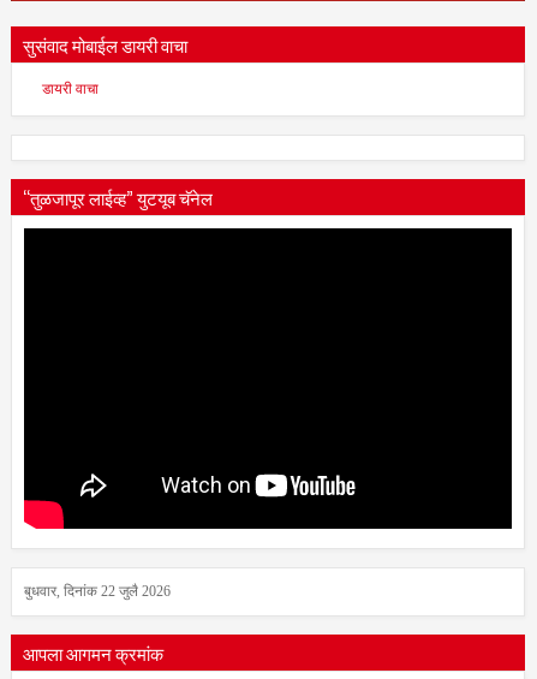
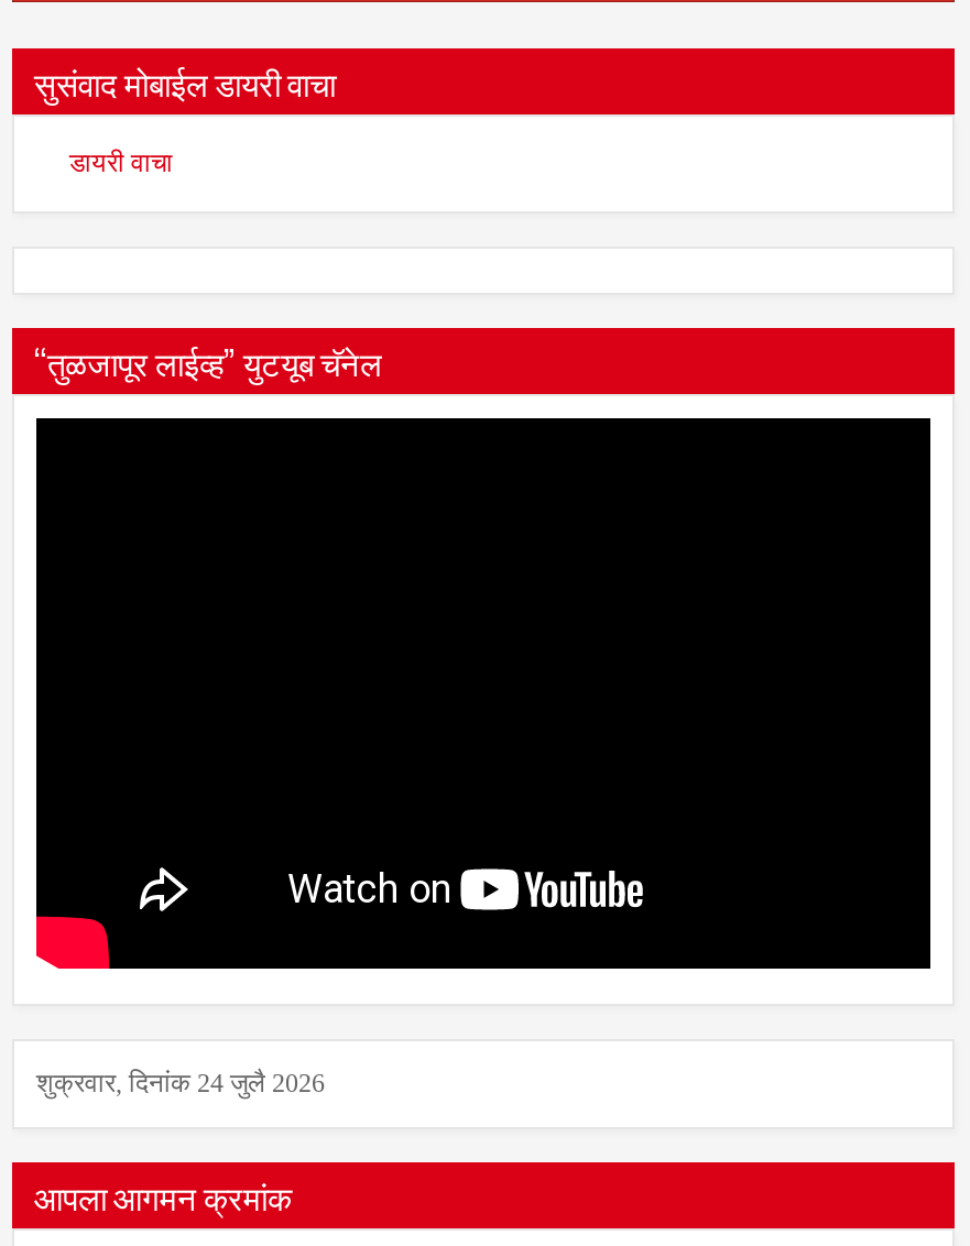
- बुधवार, दिनांक 22 जुलै 2026
+ शुक्रवार, दिनांक 24 जुलै 2026
